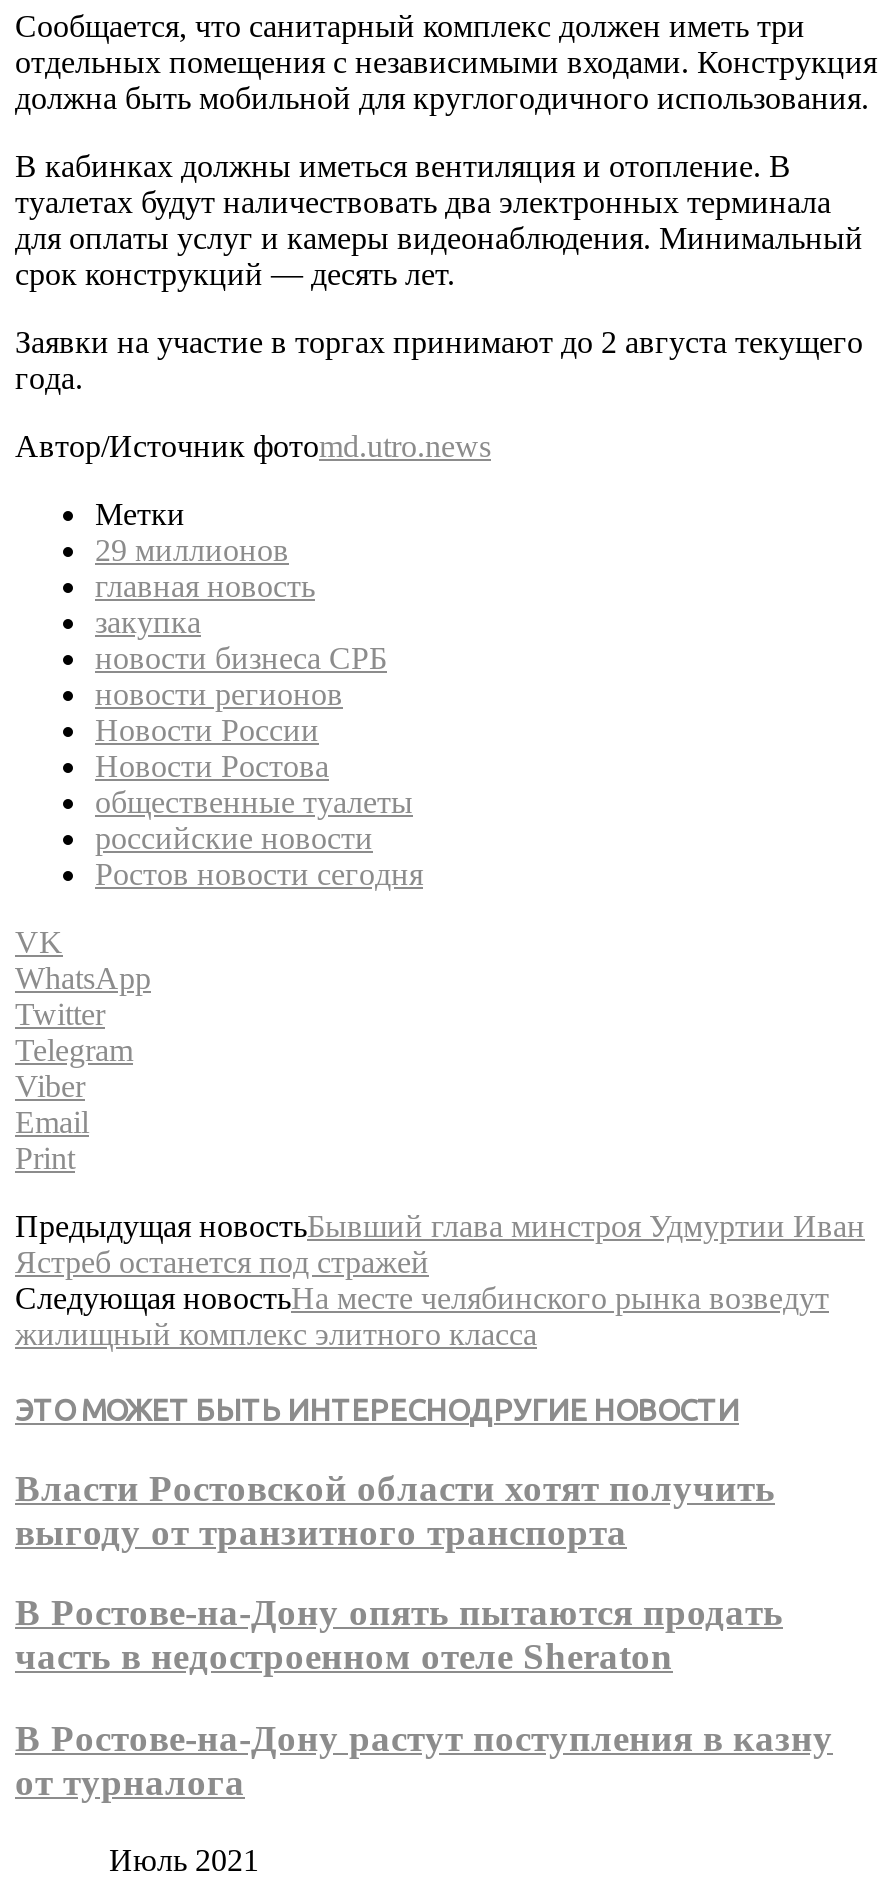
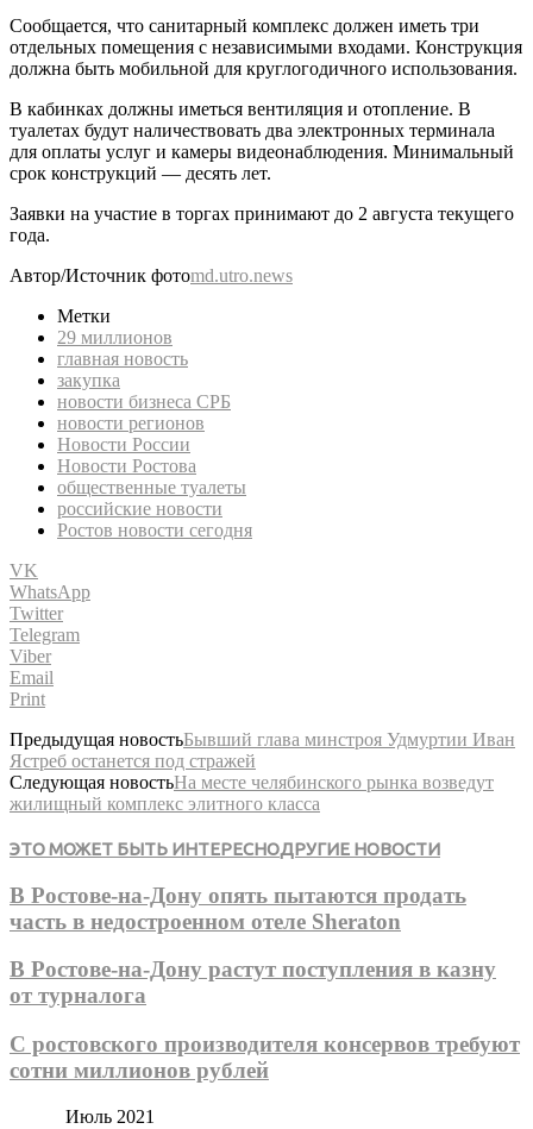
- Власти Ростовской области хотят получить
- выгоду от транзитного транспорта

moved up: В Ростове-на-Дону опять пытаются продать | часть в недостроенном отеле Sheraton | В Ростове-на-Дону растут поступления в казну | от турналога

+ С ростовского производителя консервов требуют
+ сотни миллионов рублей
